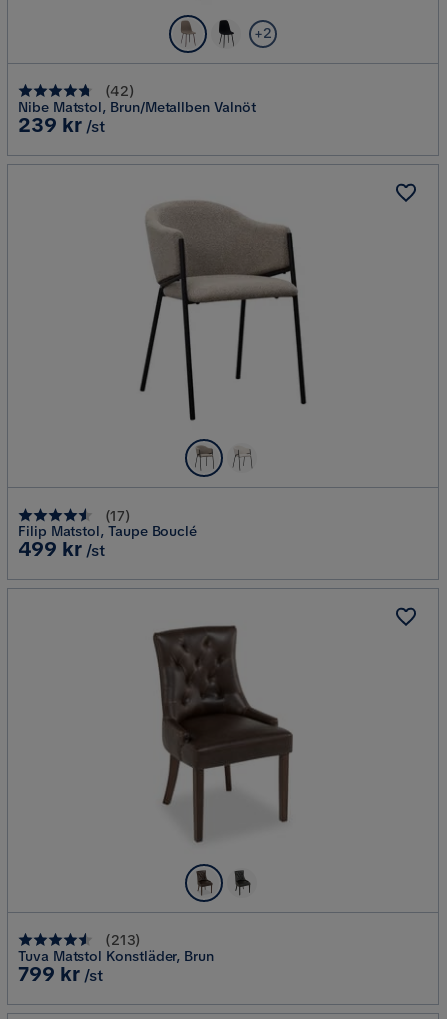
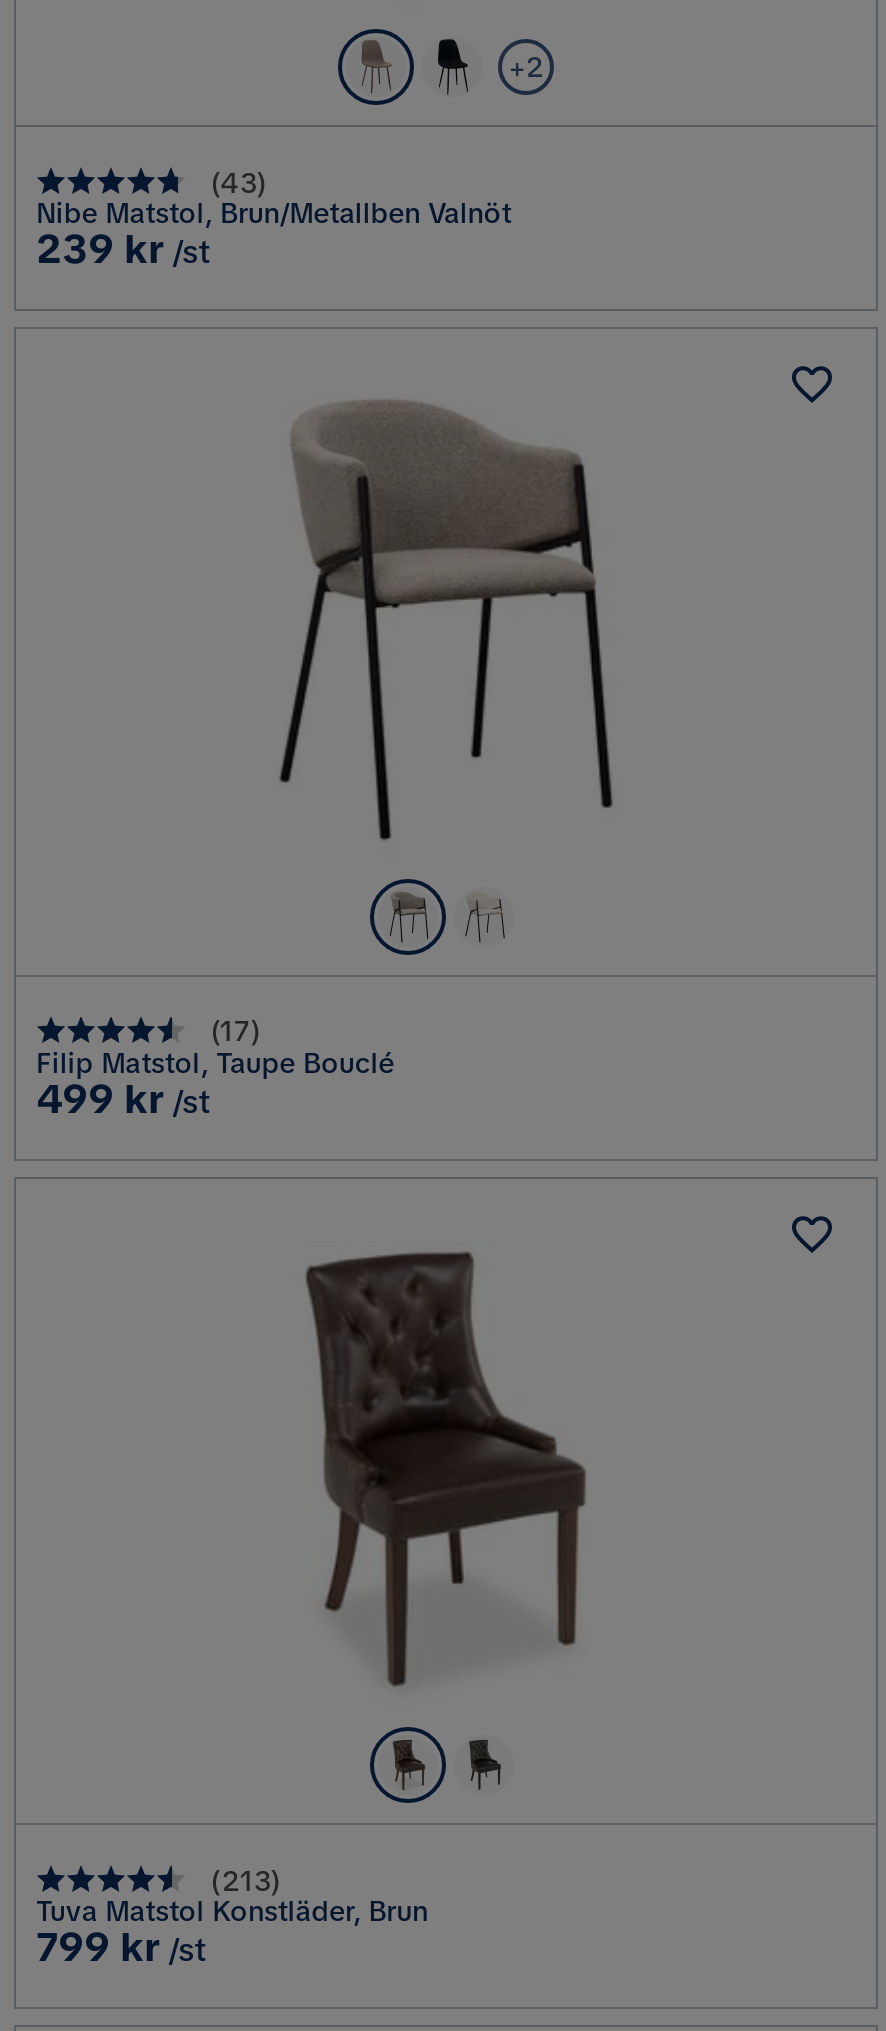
- (42)
+ (43)
